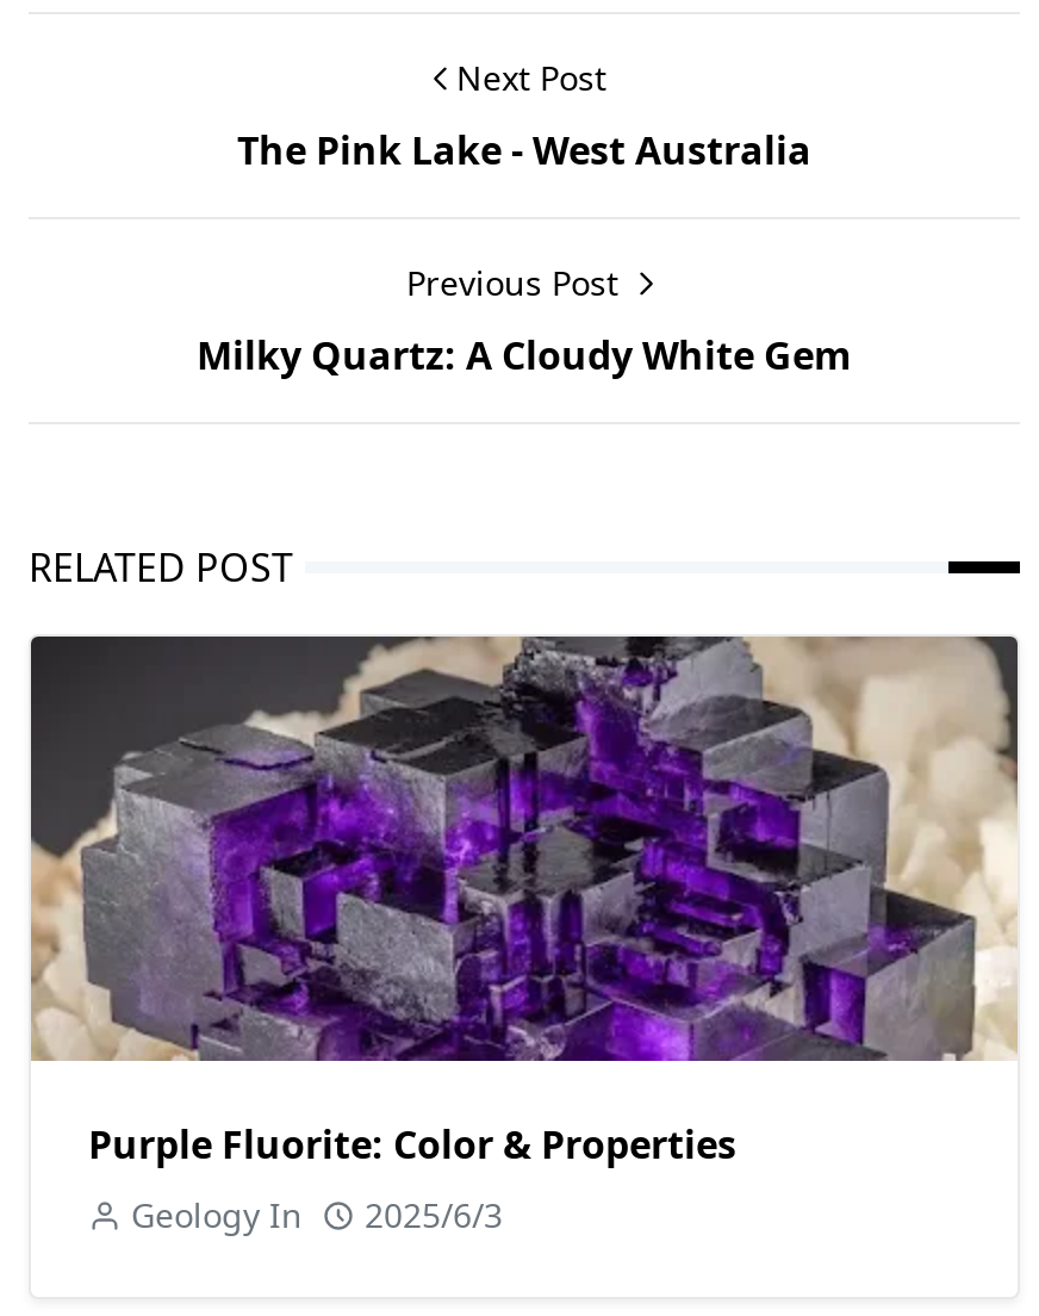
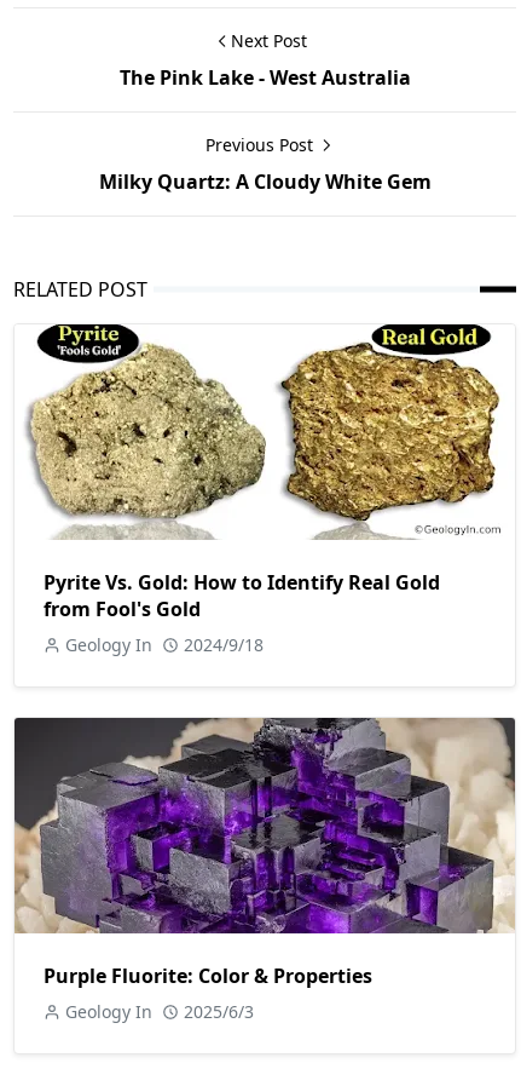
+ [image]

+ [image]
+ Pyrite Vs. Gold: How to Identify Real Gold
+ from Fool's Gold
+ Geology In
+ 2024/9/18
